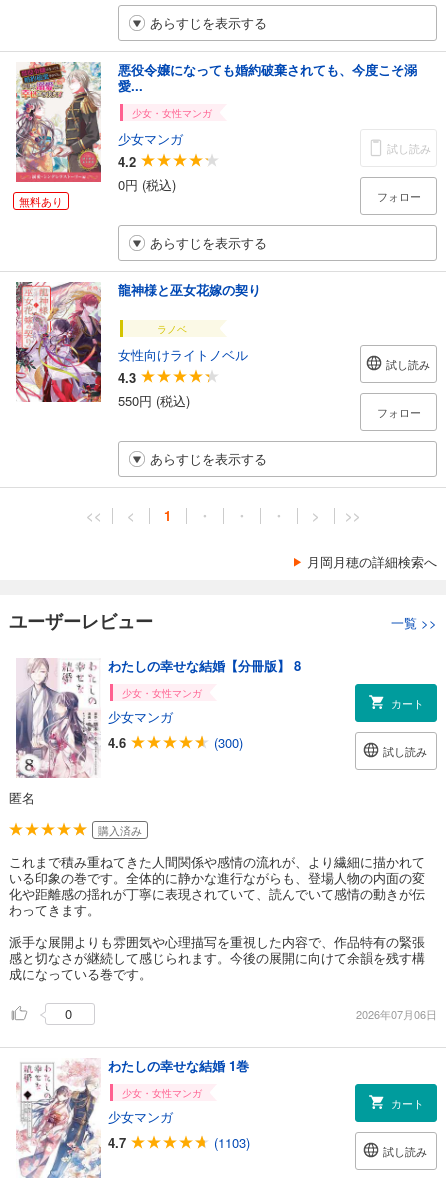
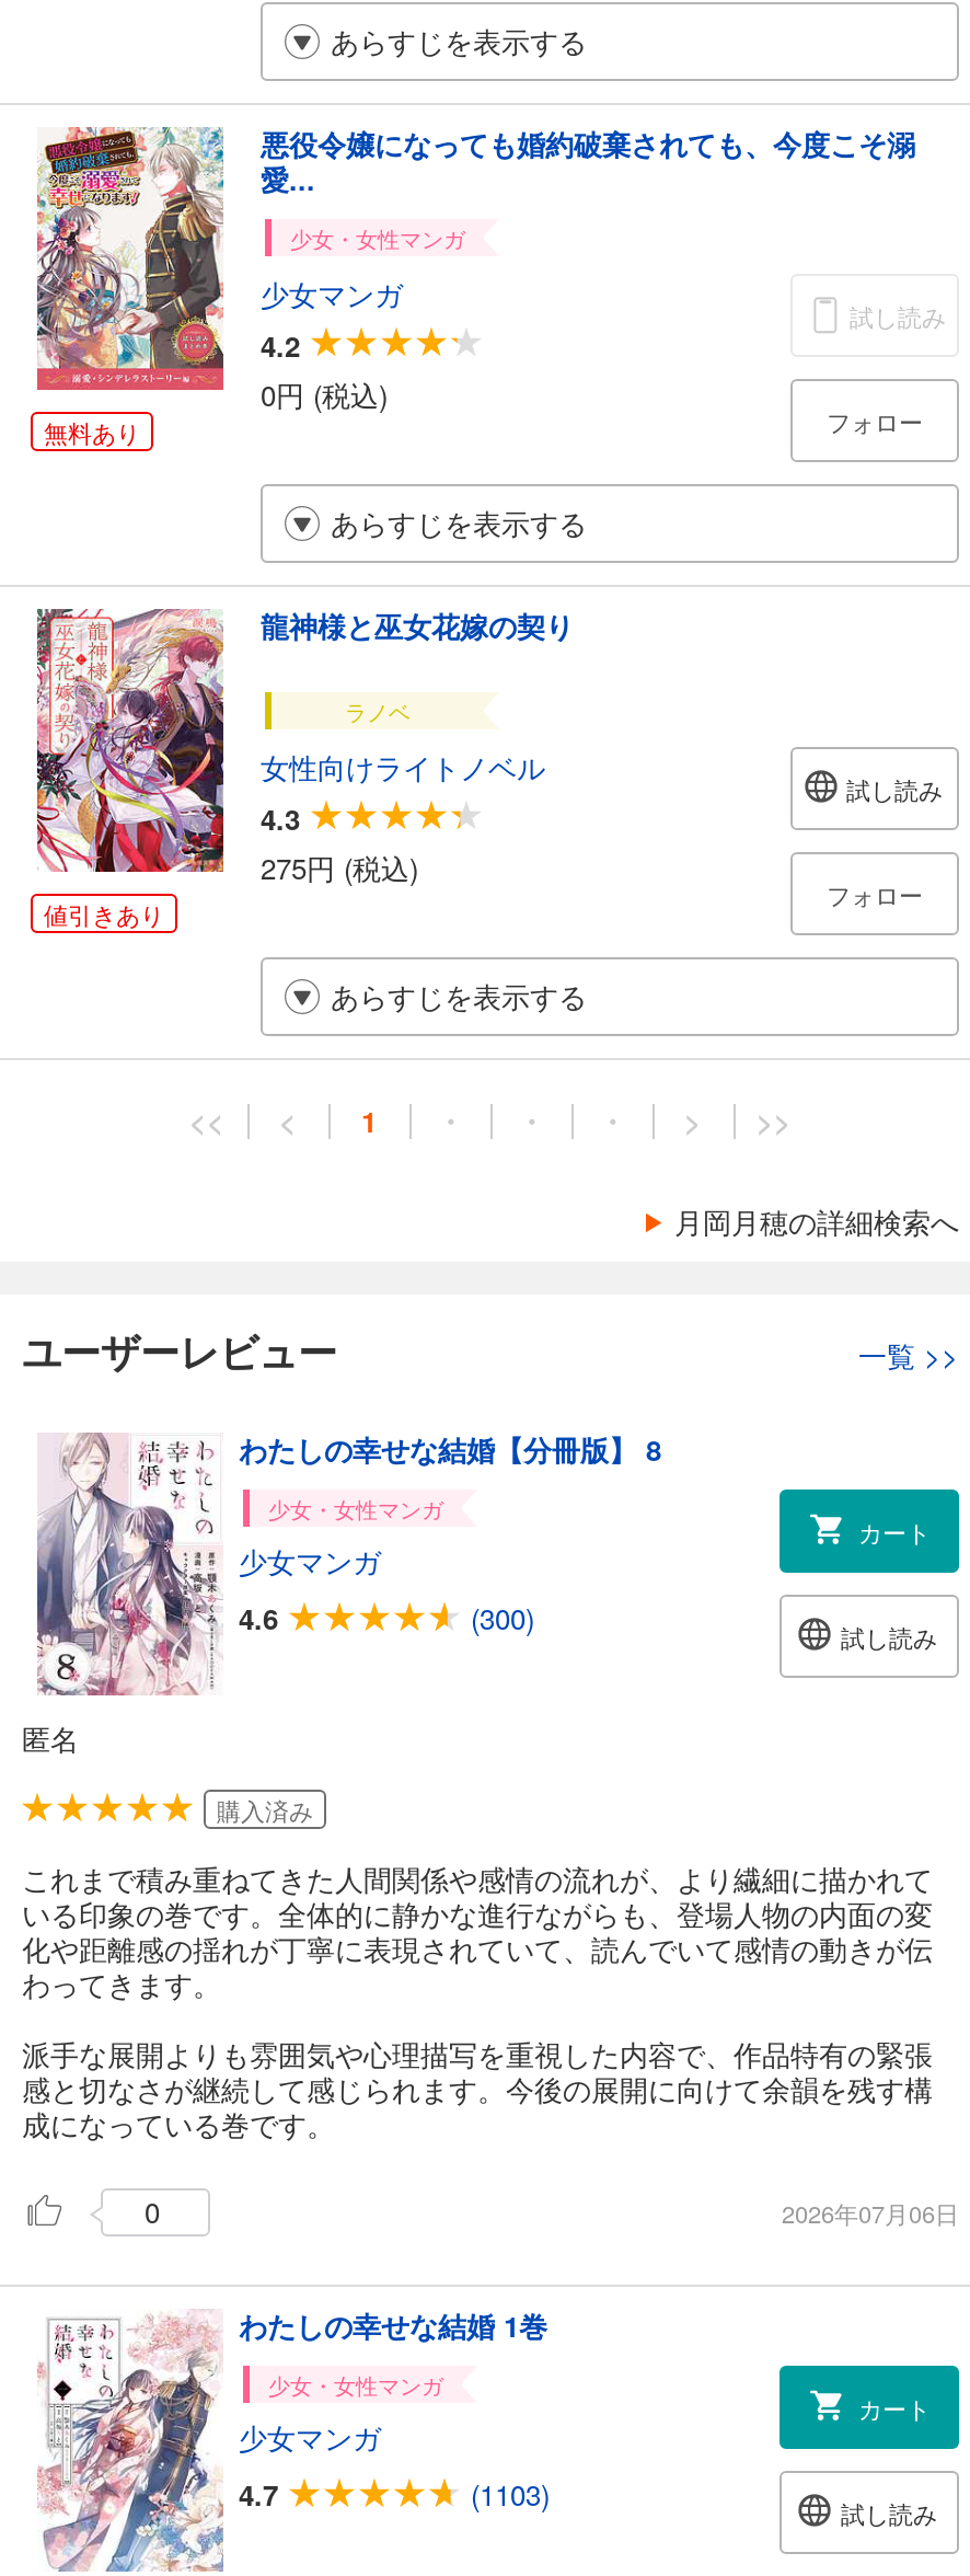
- 550円 (税込)
+ 275円 (税込)

+ 値引きあり
